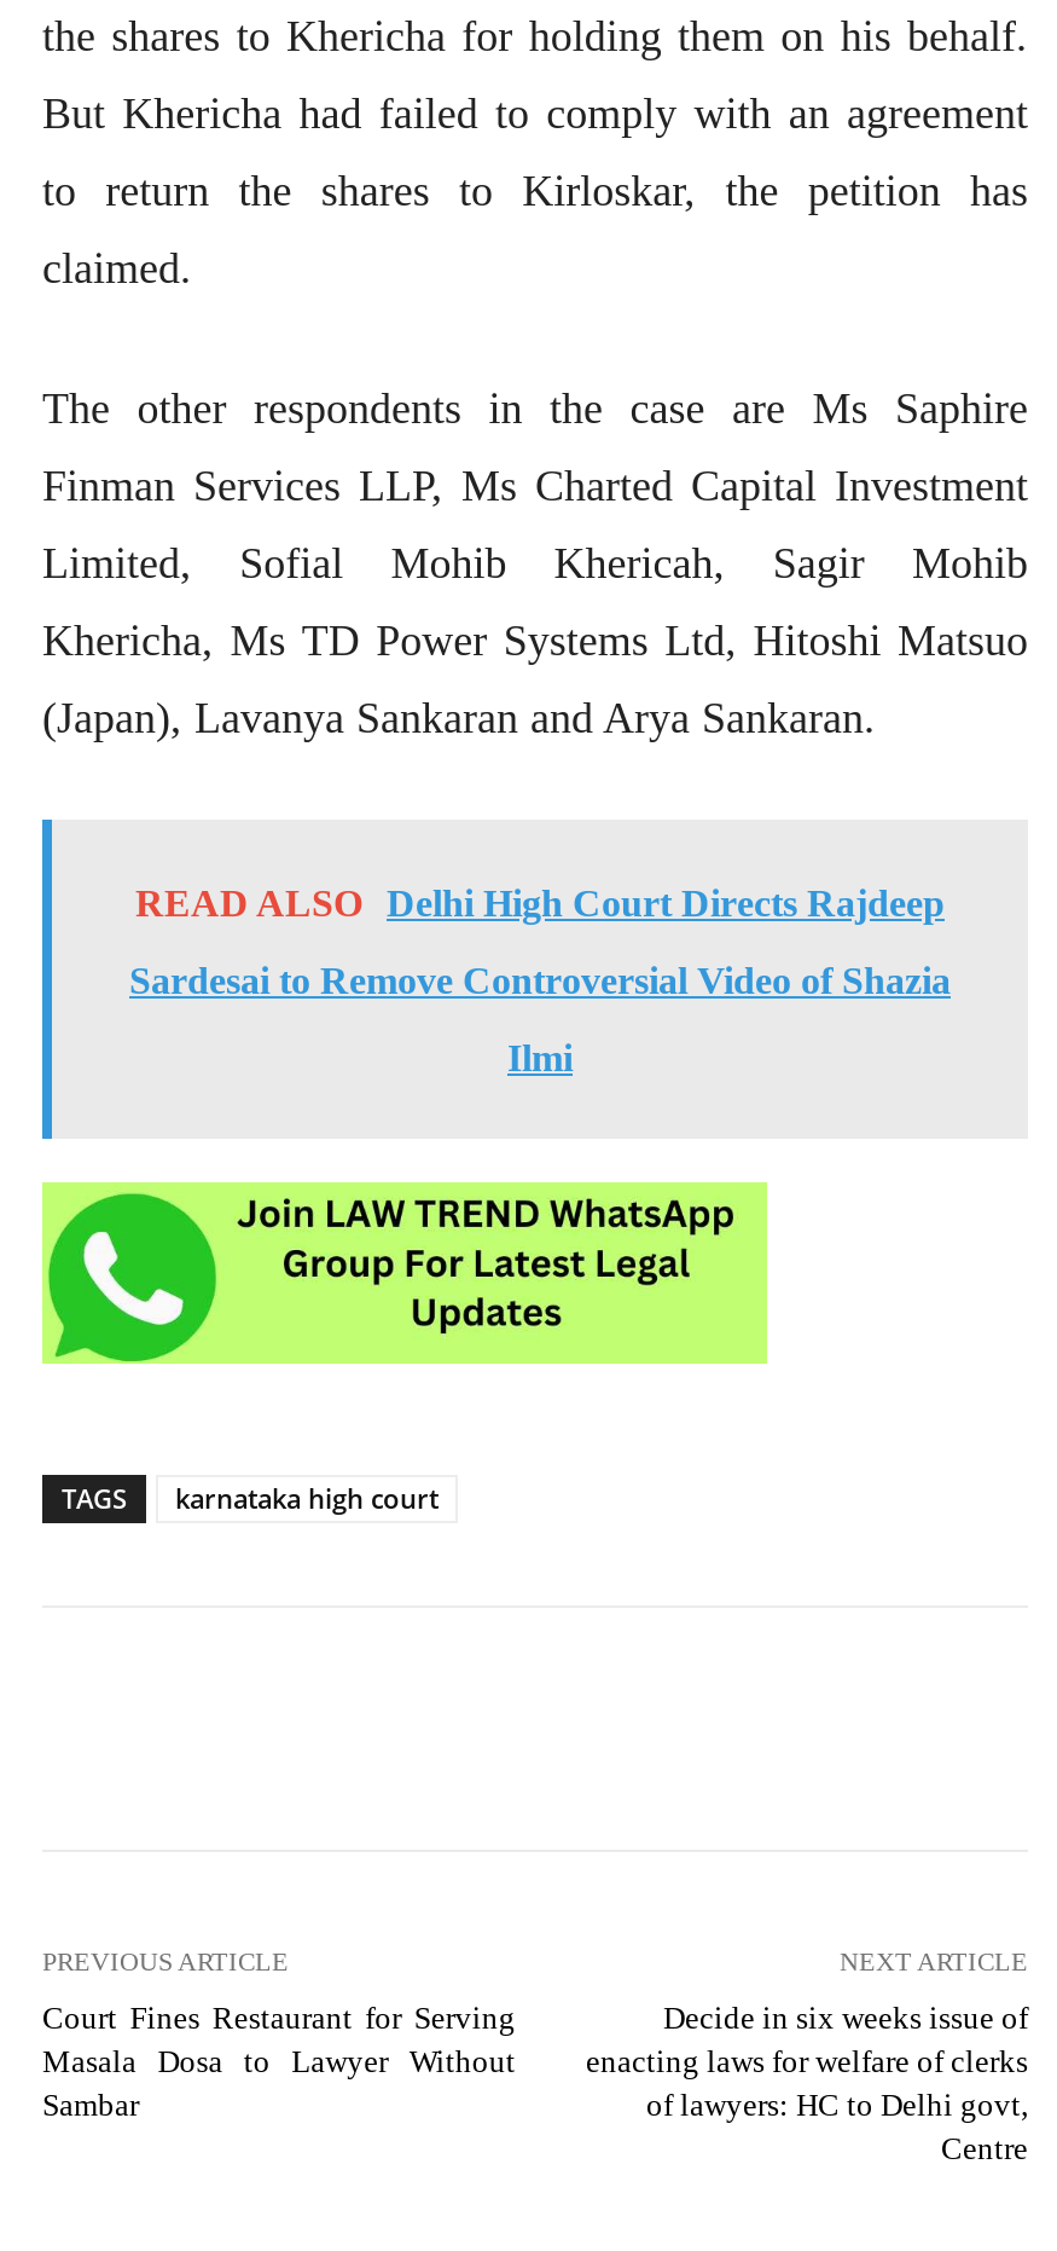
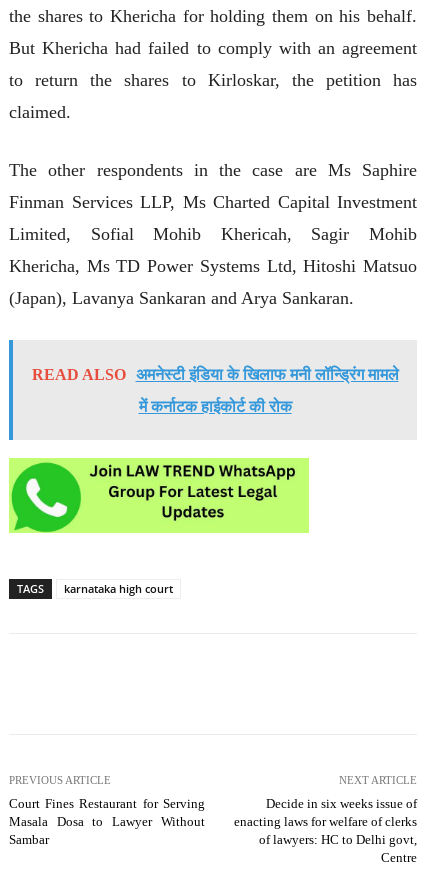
- READ ALSO Delhi High Court Directs Rajdeep
- Sardesai to Remove Controversial Video of Shazia
- Ilmi
+ READ ALSO अमनेस्टी इंडिया के खिलाफ मनी लॉन्ड्रिंग मामले
+ में कर्नाटक हाईकोर्ट की रोक
